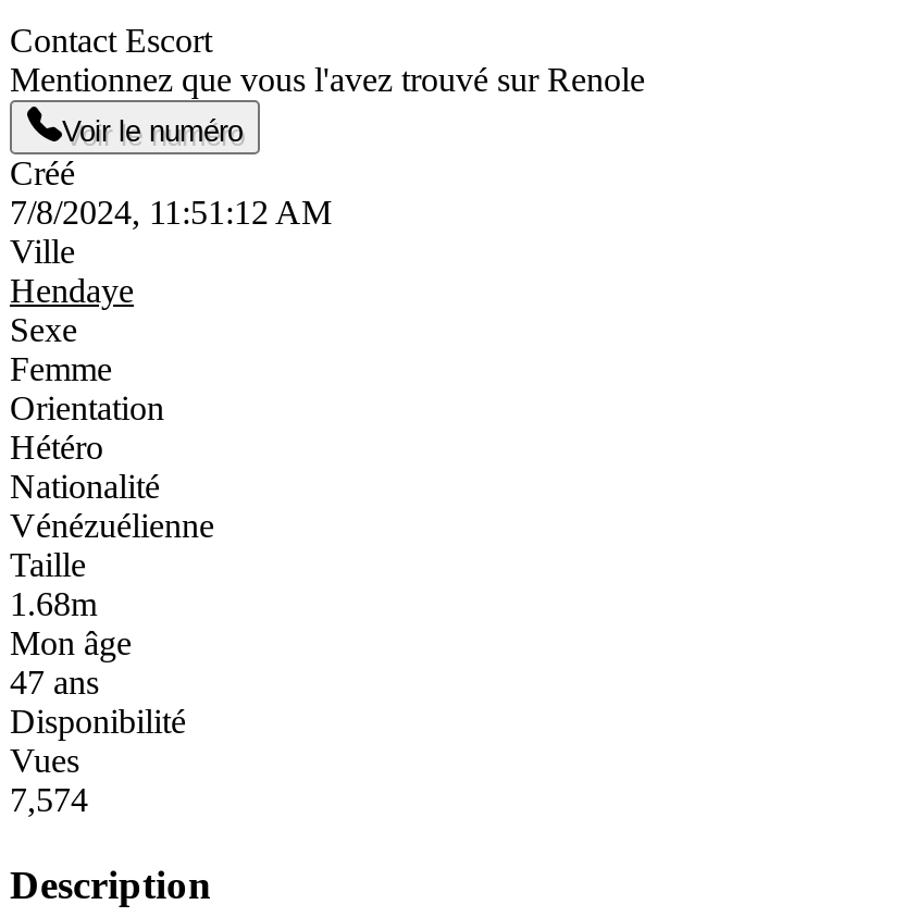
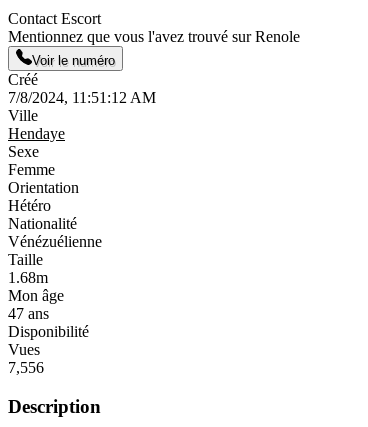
- 7,574
+ 7,556
